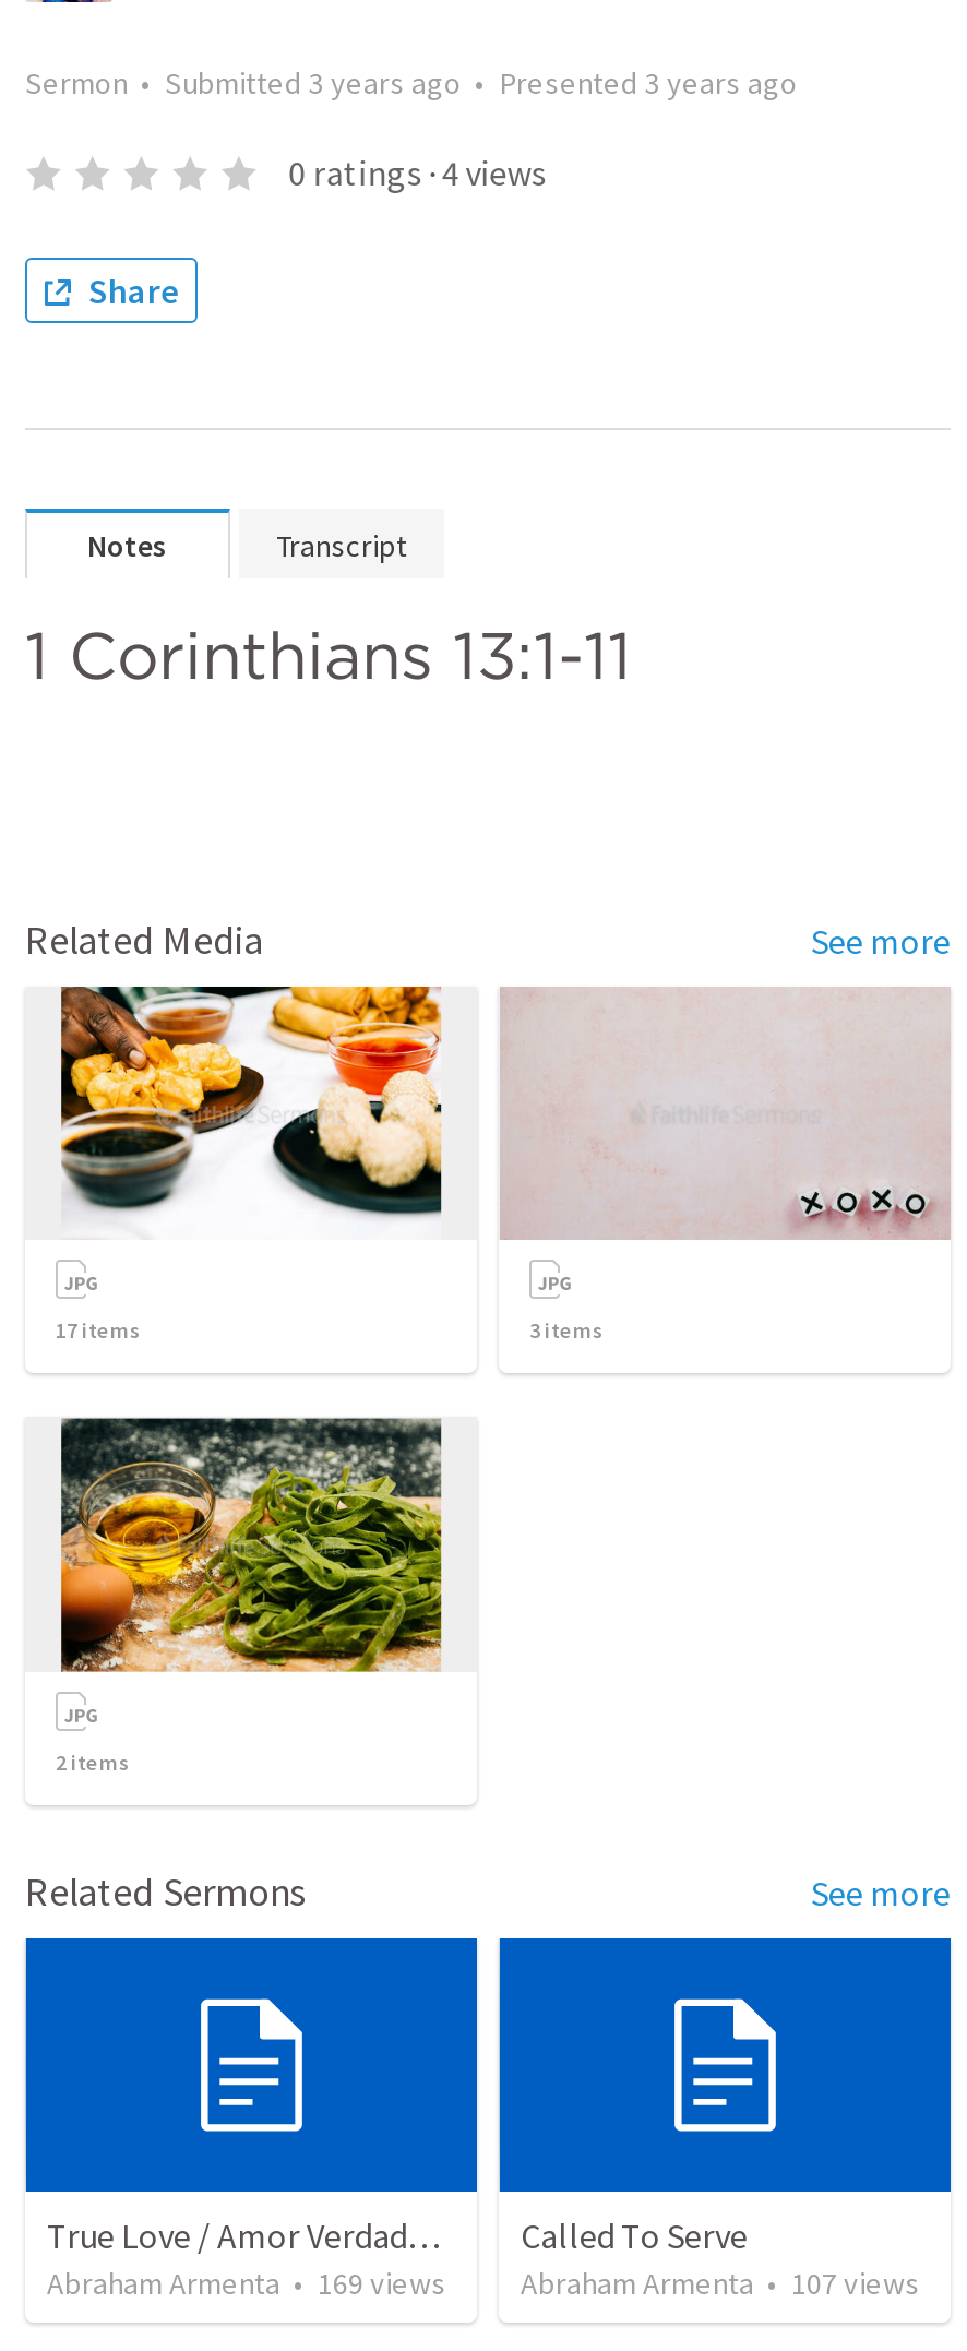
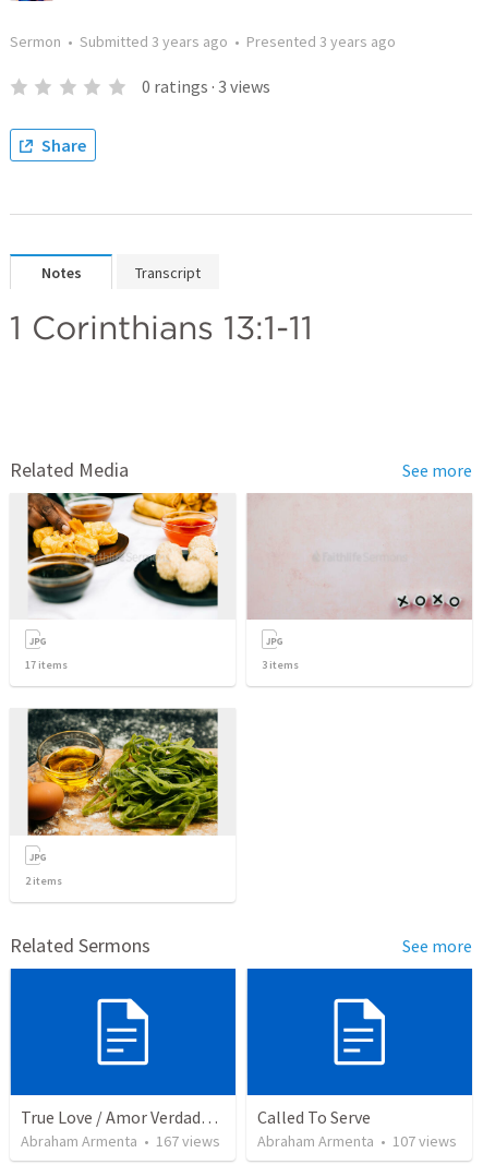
- 0 ratings · 4 views
+ 0 ratings · 3 views

- Abraham Armenta • 169 views
+ Abraham Armenta • 167 views
